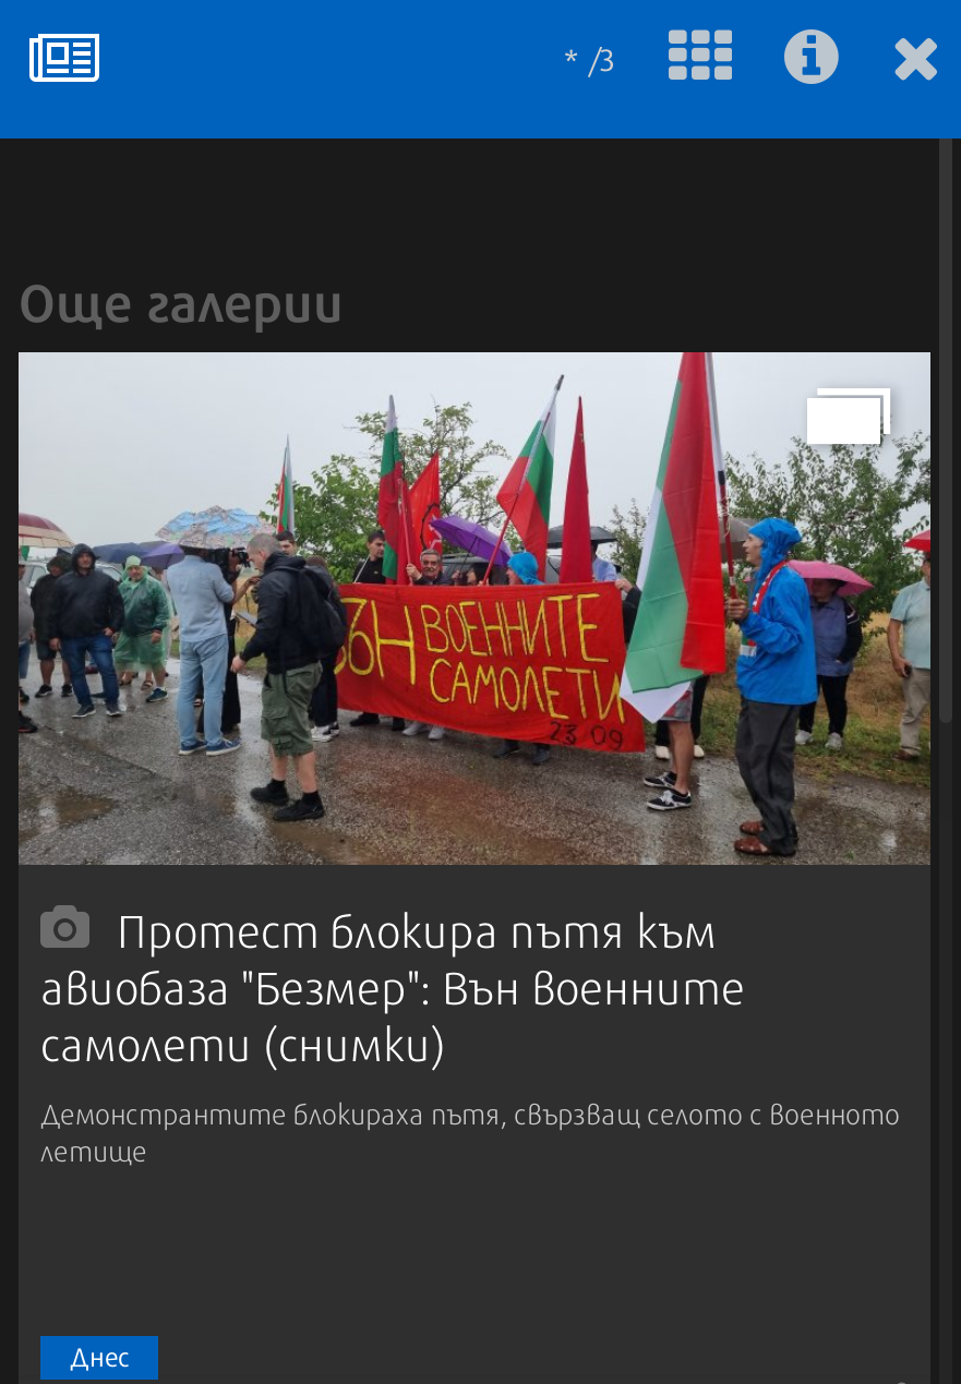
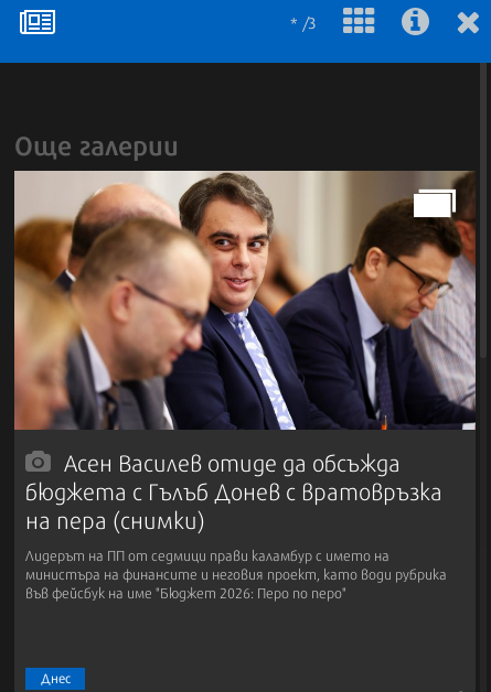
- [image]
- Протест блокира пътя към
- авиобаза "Безмер": Вън военните
- самолети (снимки)
+ [image]
+ Асен Василев отиде да обсъжда
+ бюджета с Гълъб Донев с вратовръзка
+ на пера (снимки)

- Демонстрантите блокираха пътя, свързващ селото с военното
- летище
+ Лидерът на ПП от седмици прави каламбур с името на
+ министъра на финансите и неговия проект, като води рубрика
+ във фейсбук на име "Бюджет 2026: Перо по перо"
